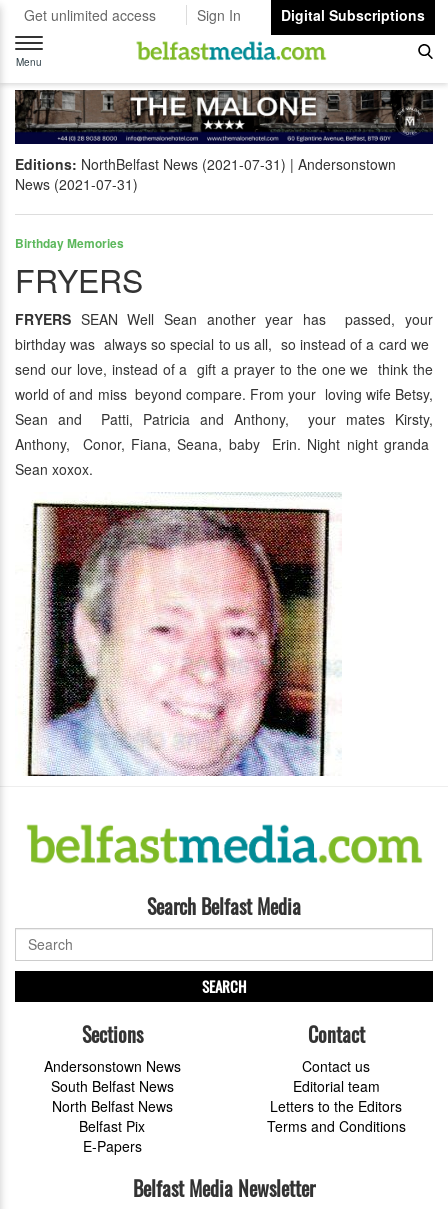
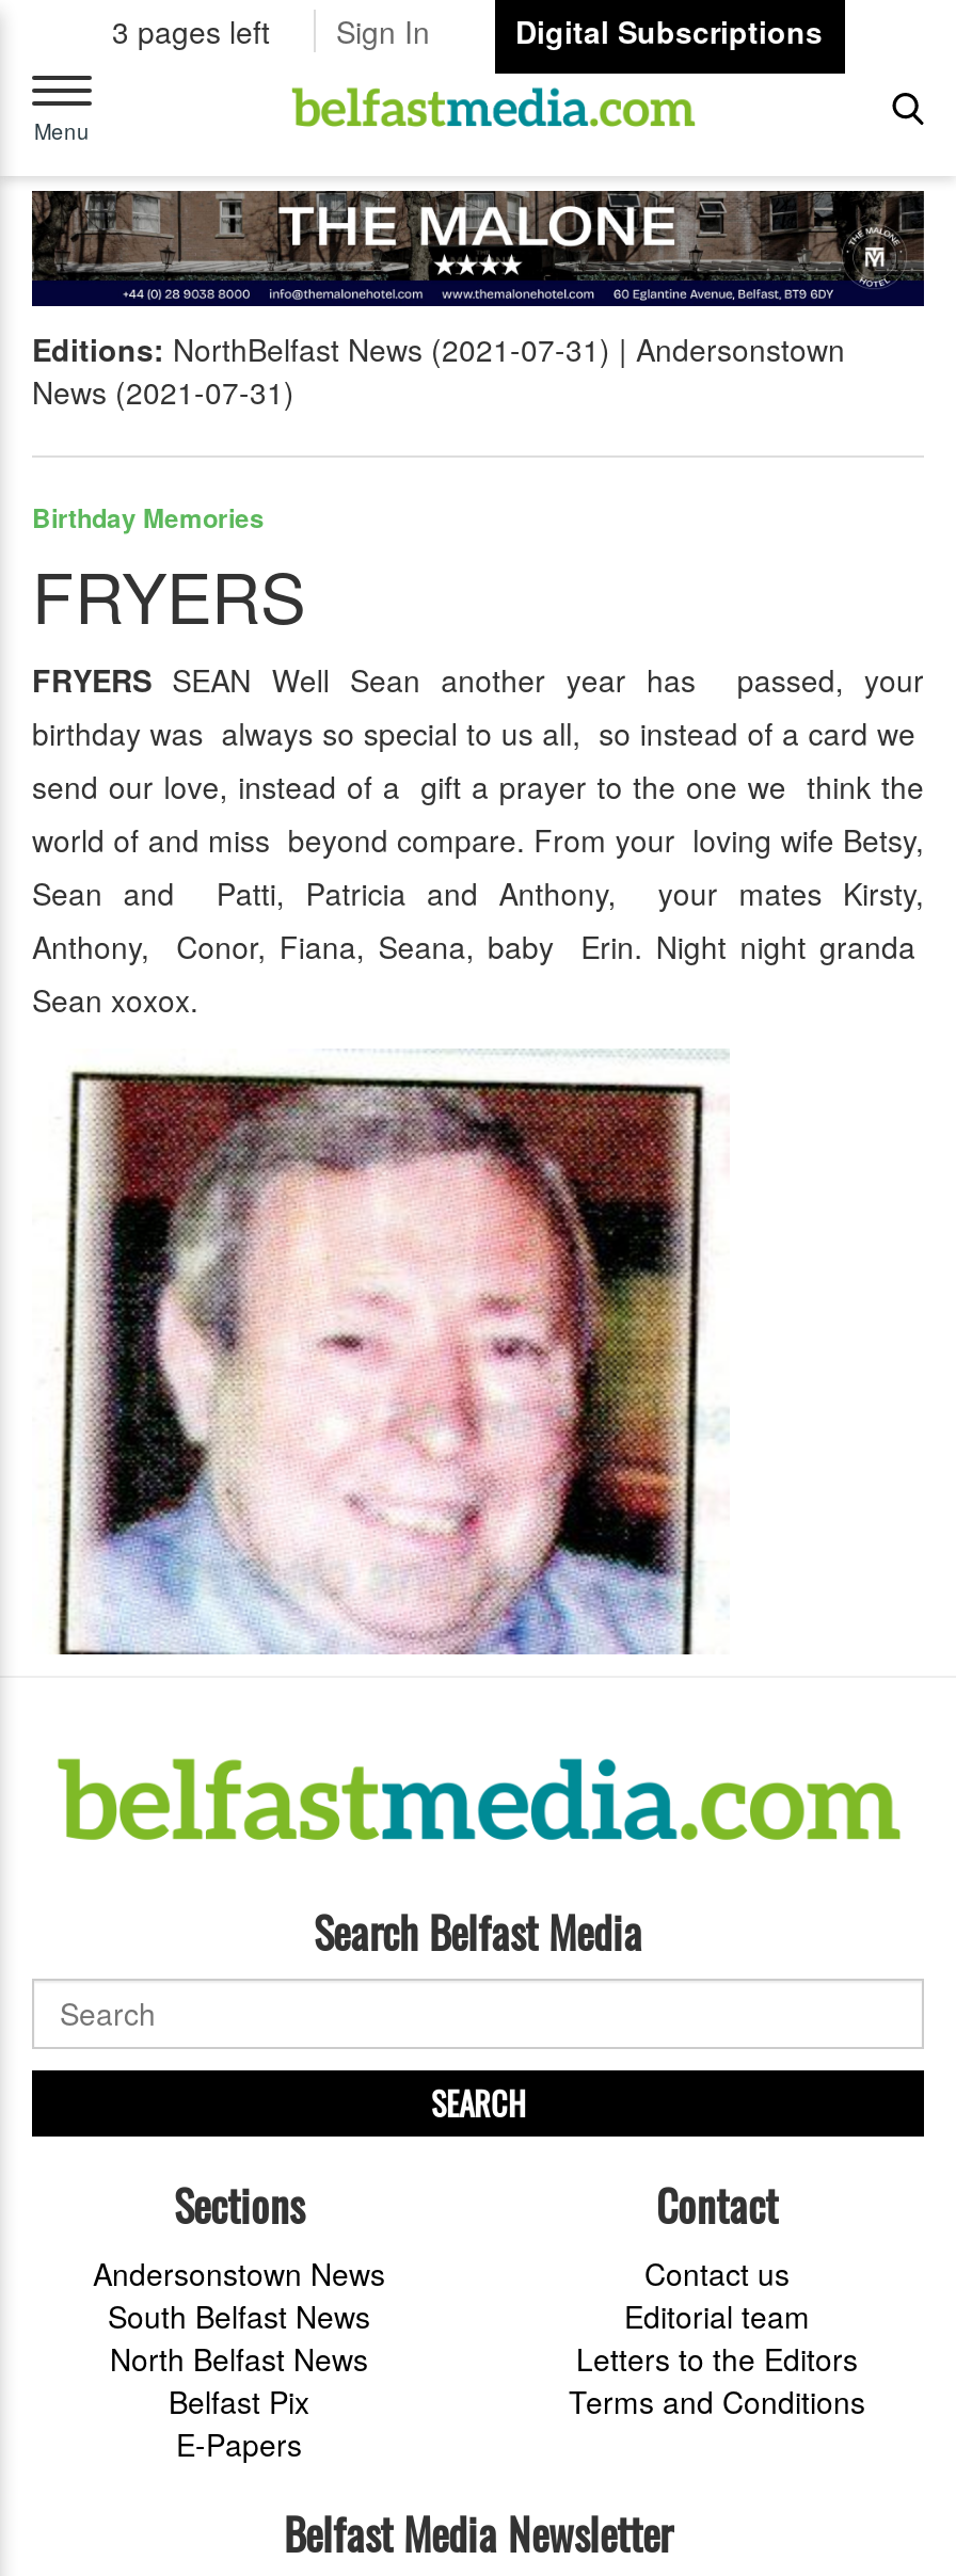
- Get unlimited access
+ 3 pages left
